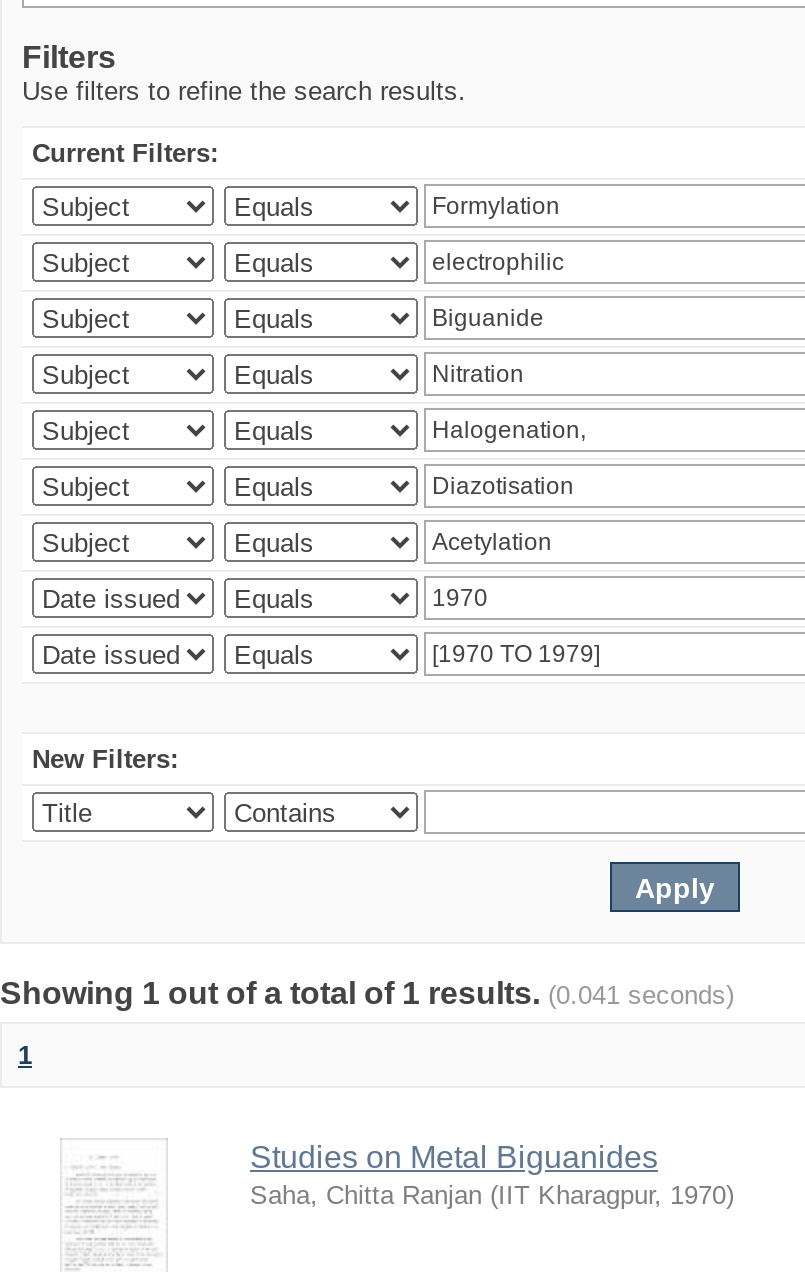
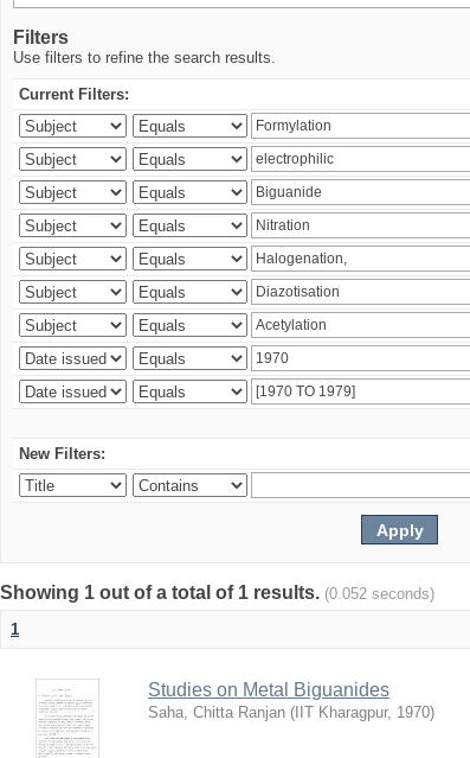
- Showing 1 out of a total of 1 results. (0.041 seconds)
+ Showing 1 out of a total of 1 results. (0.052 seconds)
